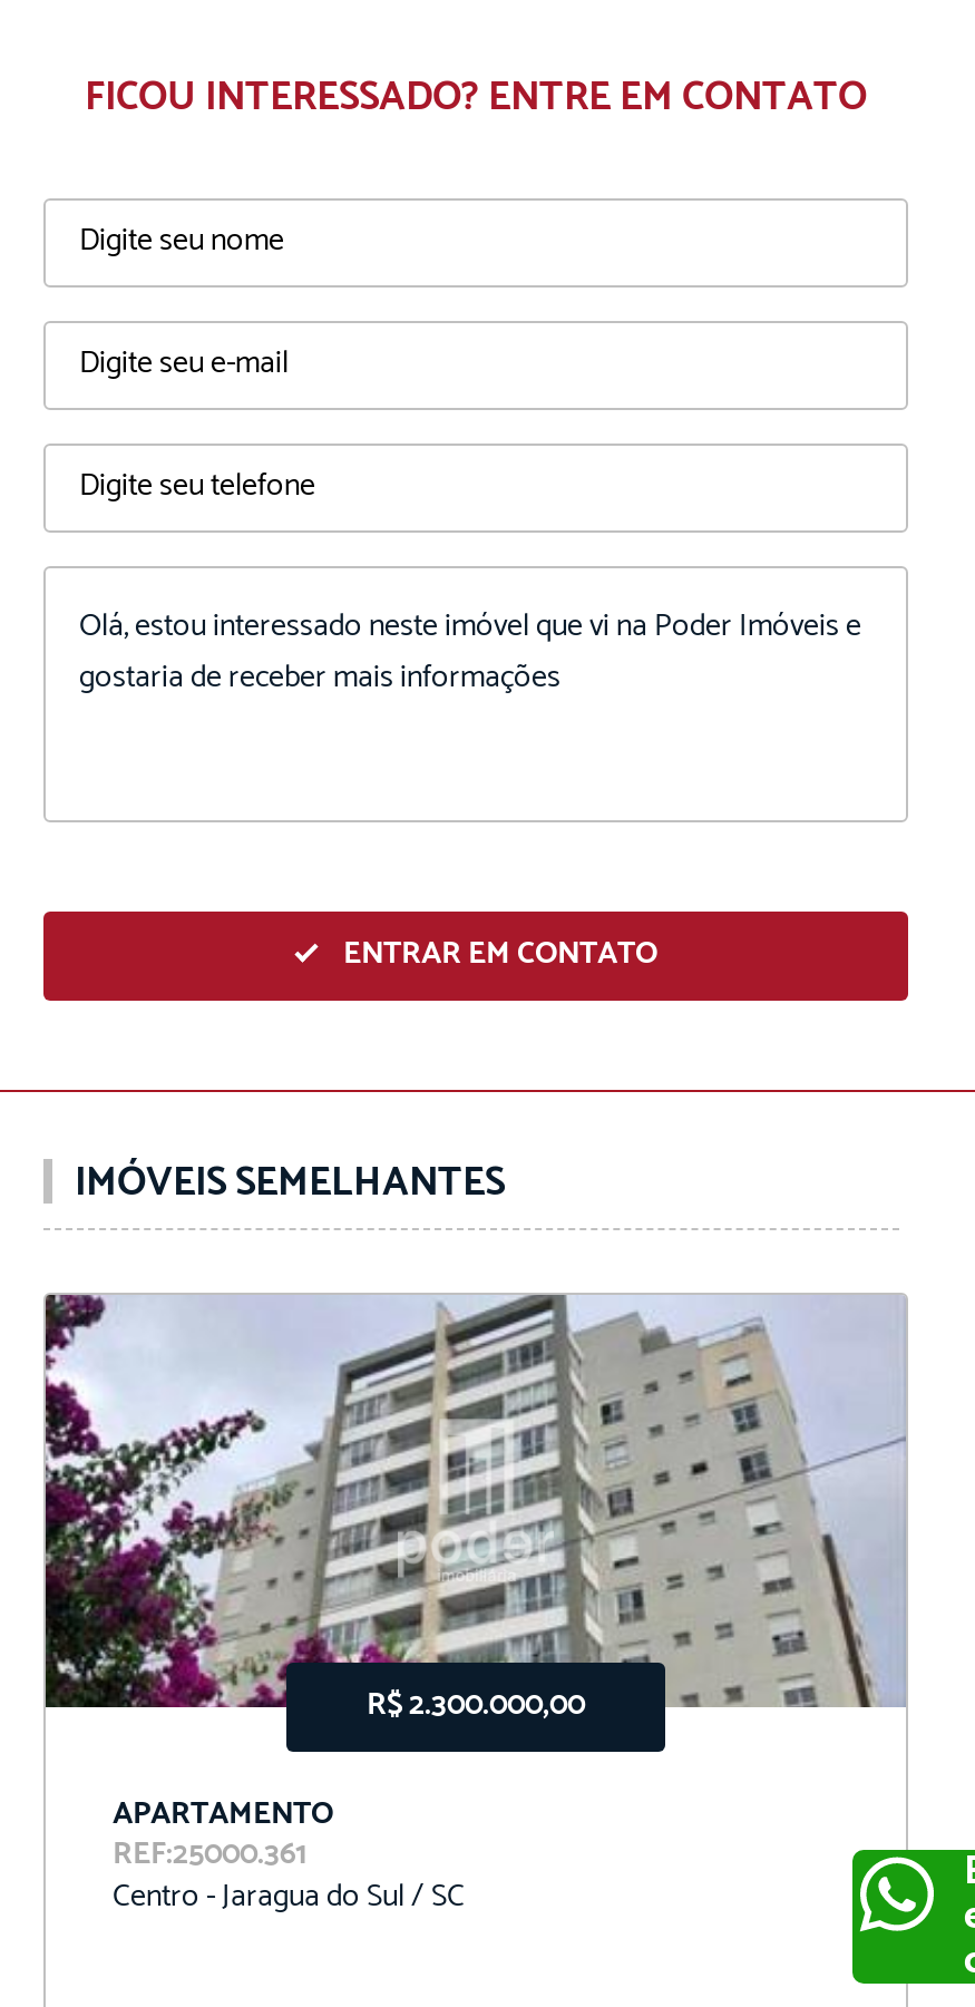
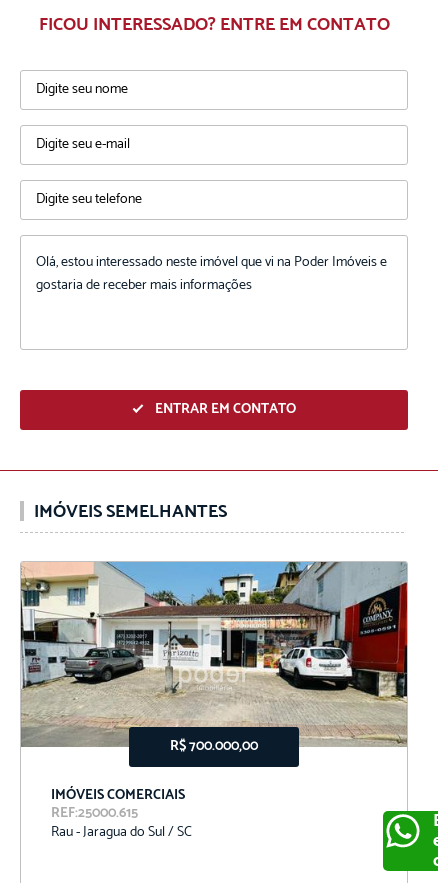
- [image]
- R$ 2.300.000,00
+ [image]
+ R$ 700.000,00

- APARTAMENTO
- REF:25000.361
- Centro - Jaragua do Sul / SC
+ IMÓVEIS COMERCIAIS
+ REF:25000.615
+ Rau - Jaragua do Sul / SC
